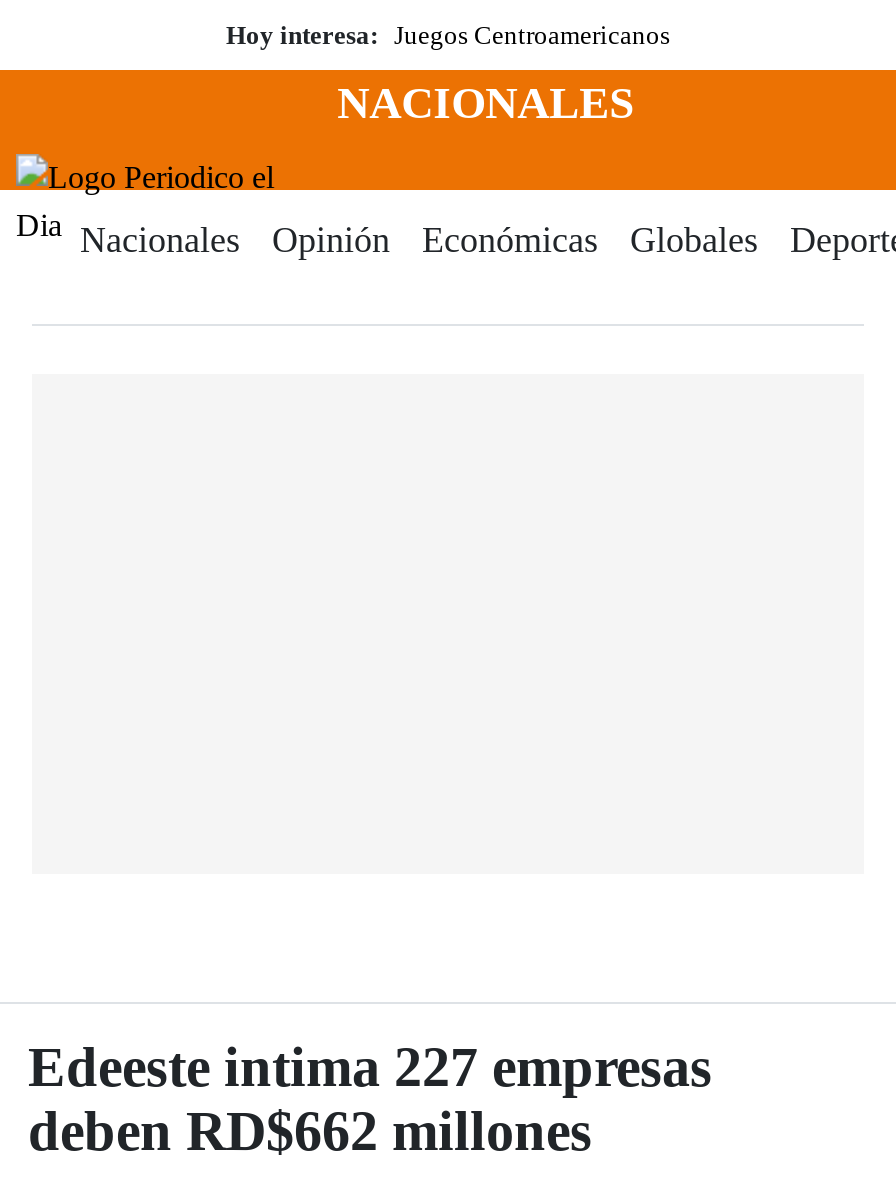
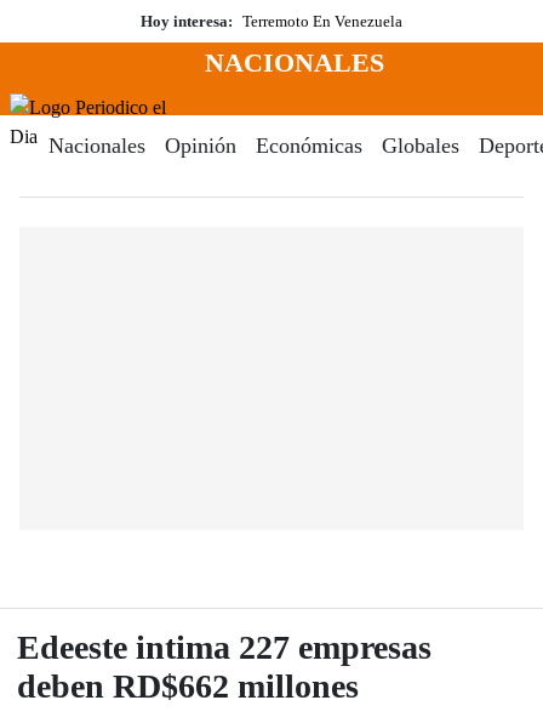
- Hoy interesa: Juegos Centroamericanos
+ Hoy interesa: Terremoto En Venezuela
